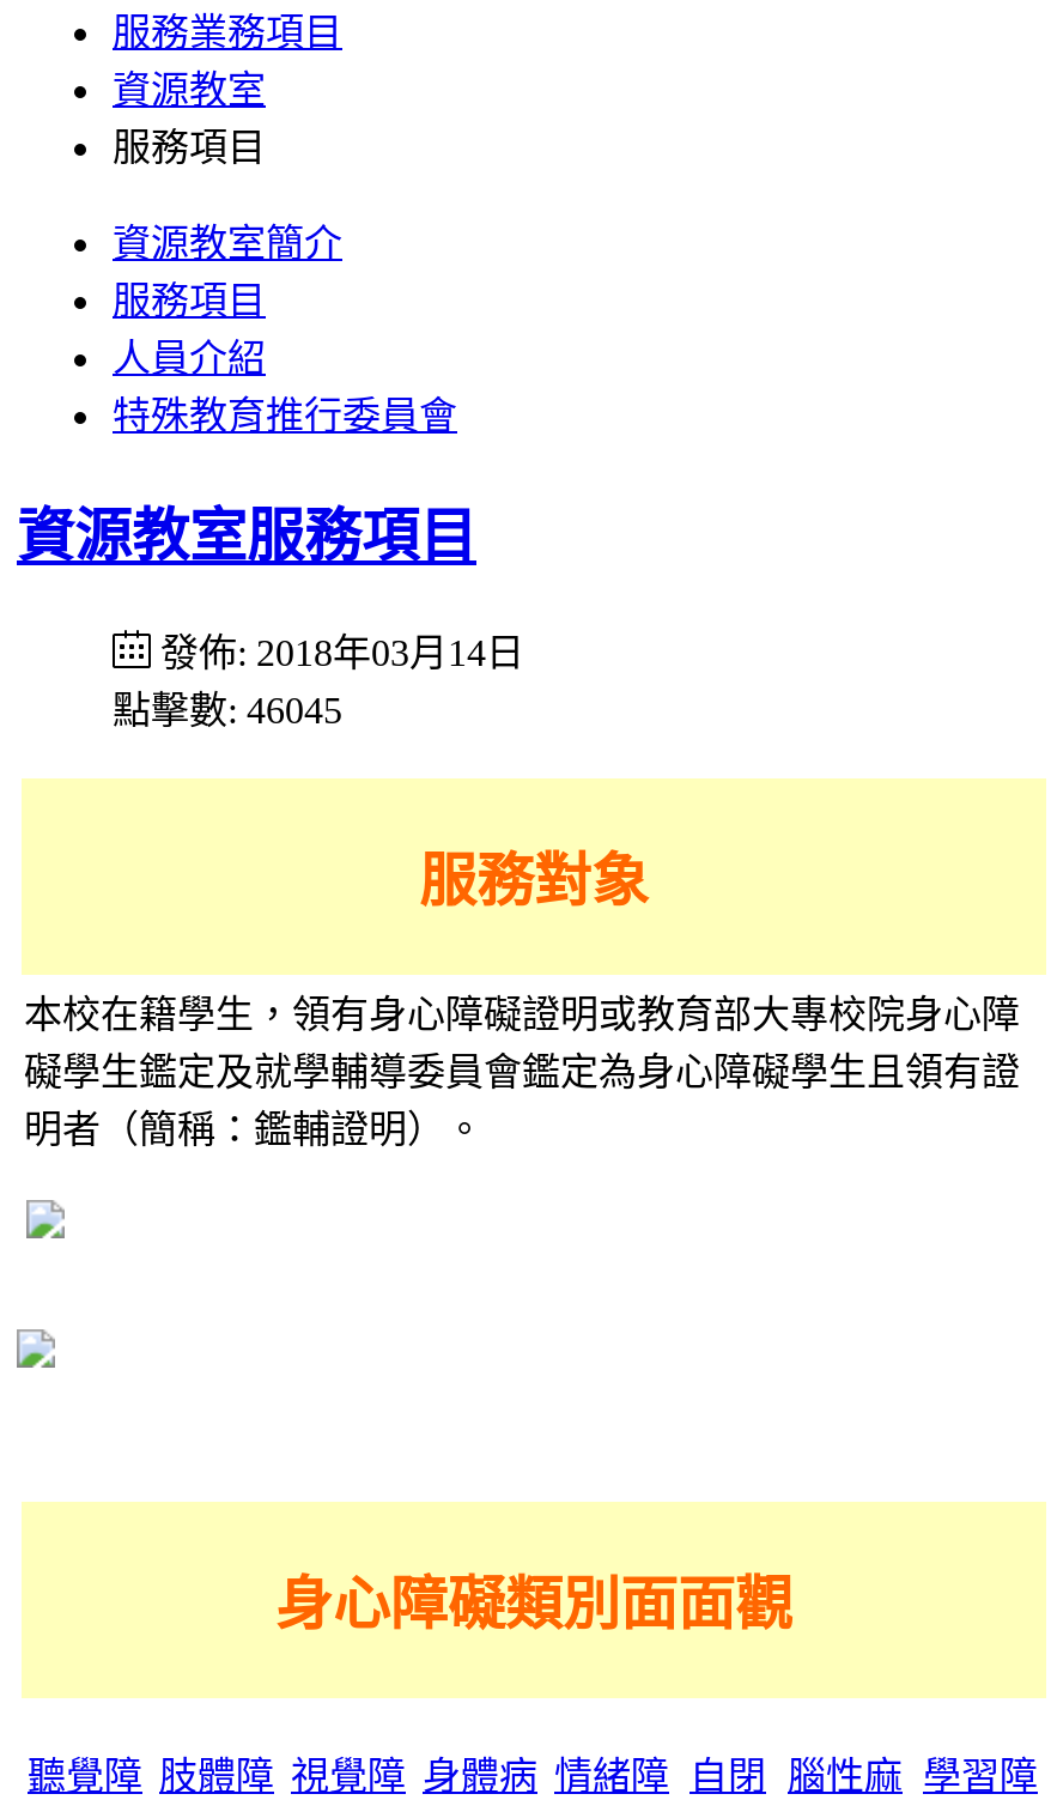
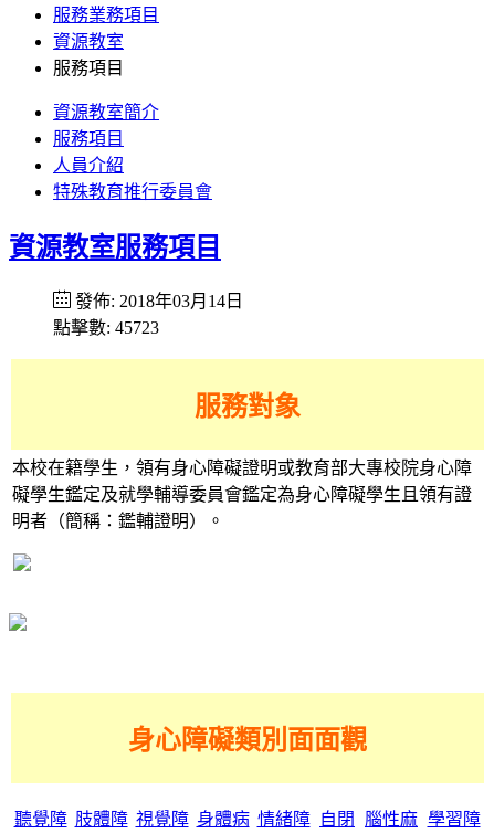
- 點擊數: 46045
+ 點擊數: 45723
